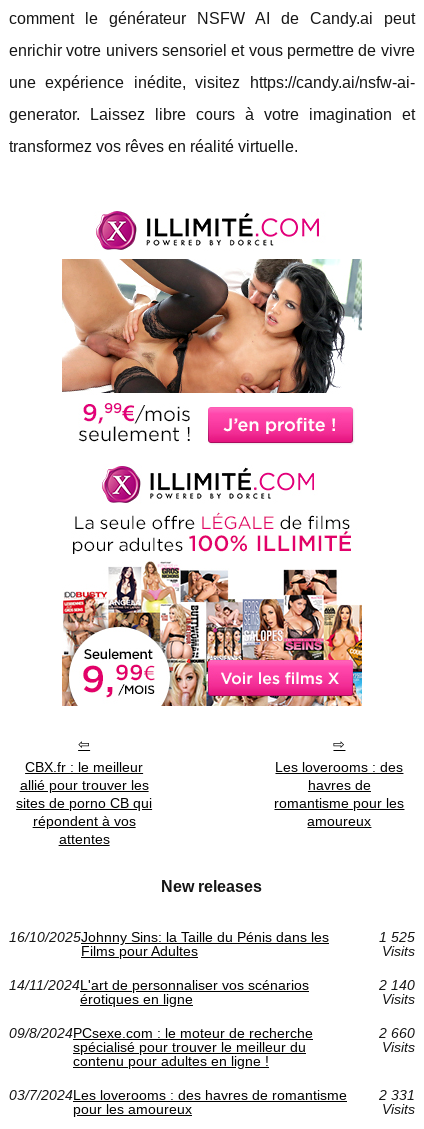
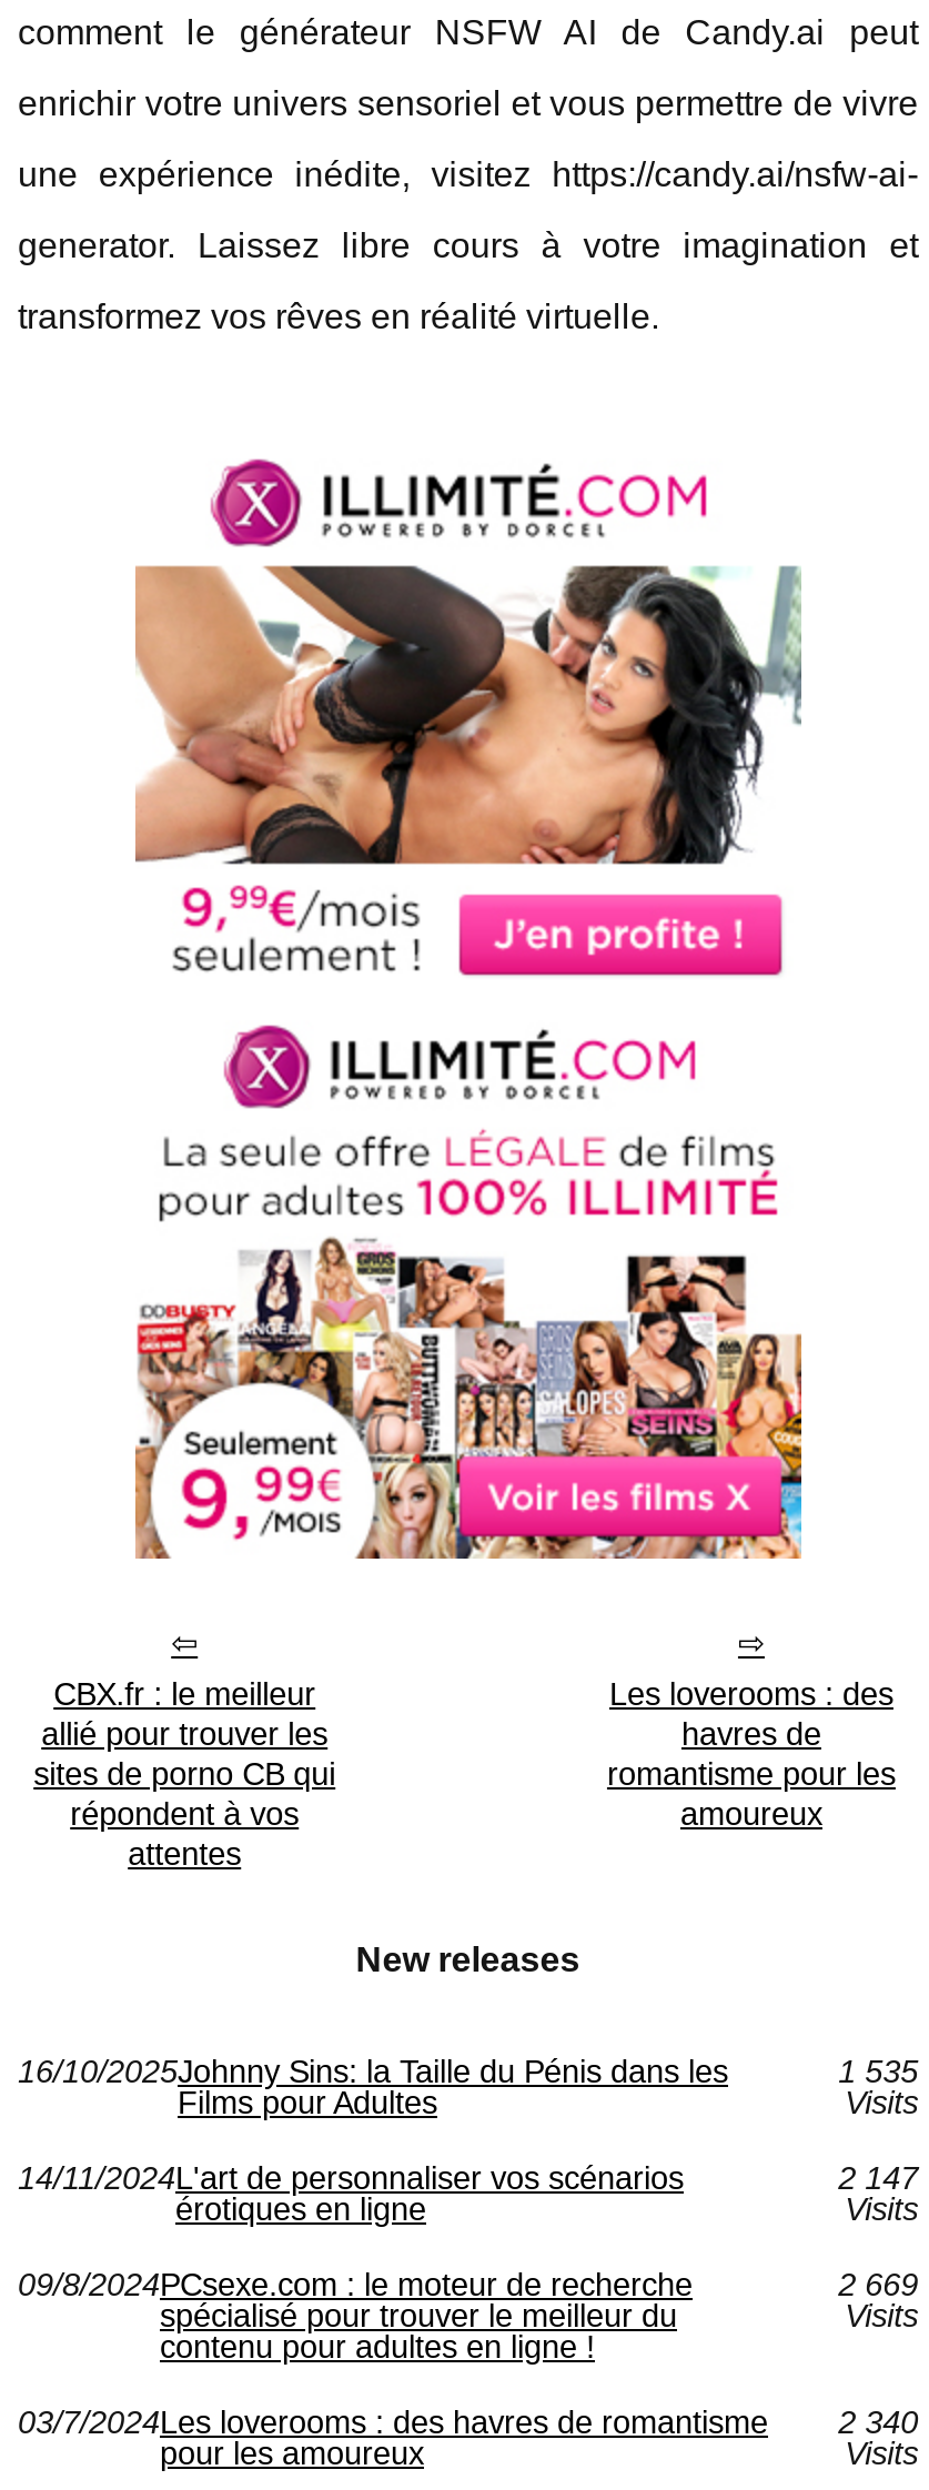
- 1 525
+ 1 535

- 2 140
+ 2 147

- 2 660
+ 2 669

- 03/7/2024Les loverooms : des havres de romantisme 2 331
+ 03/7/2024Les loverooms : des havres de romantisme 2 340
